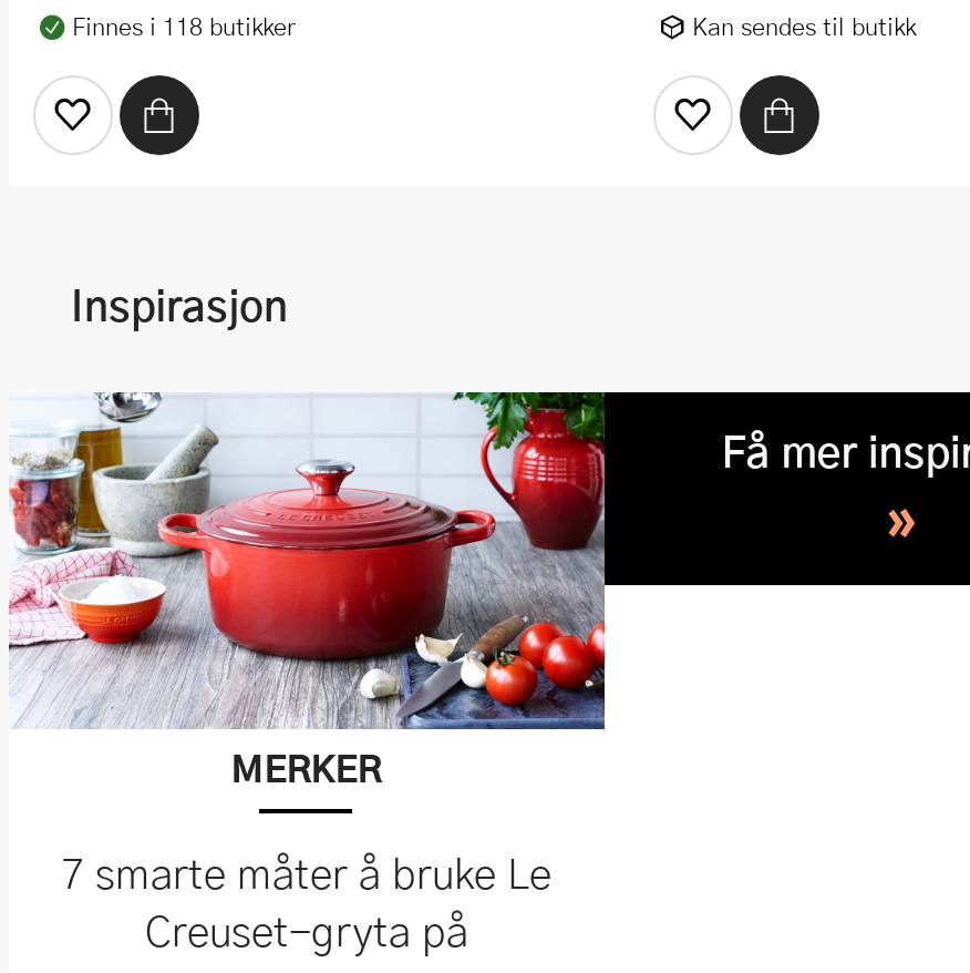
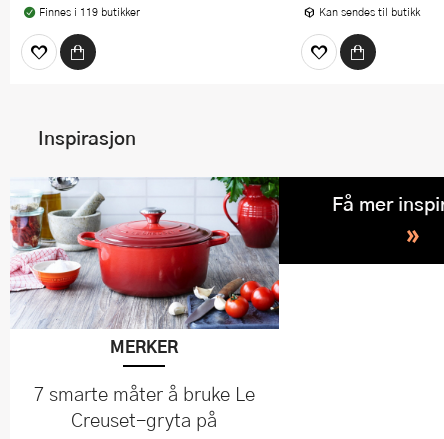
- Finnes i 118 butikker
+ Finnes i 119 butikker
